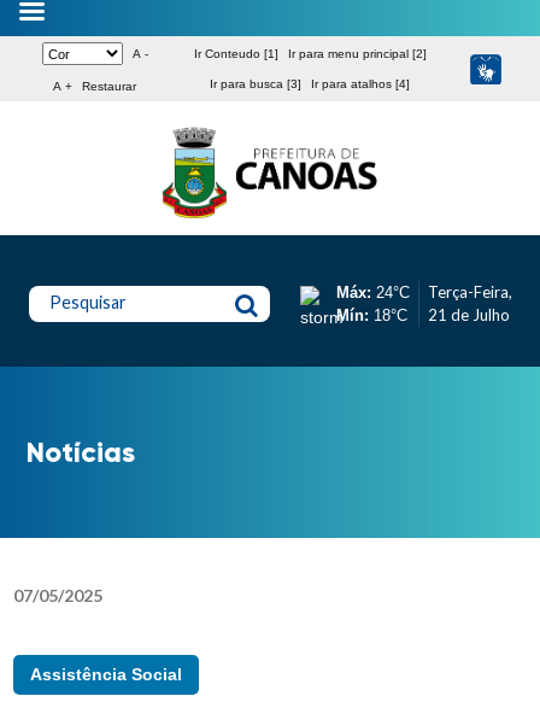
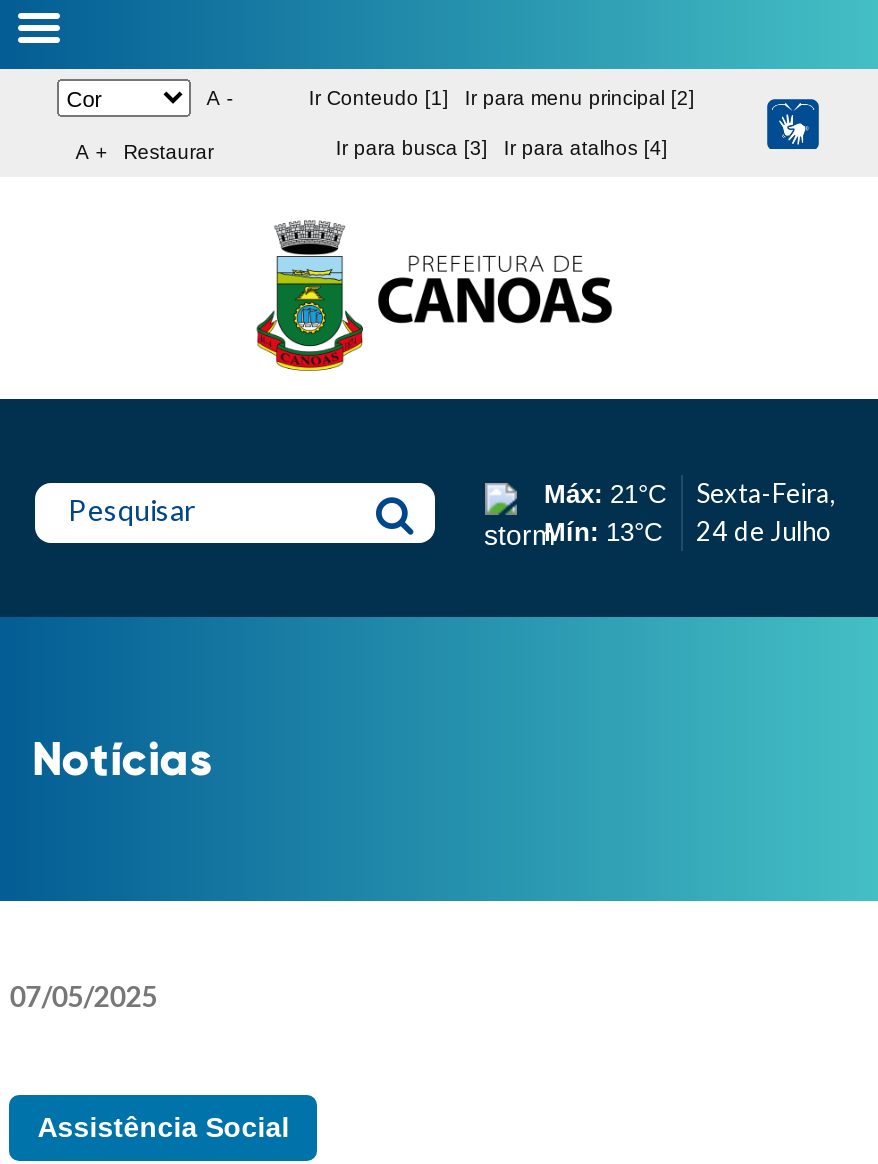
- Máx: 24°C
- Mín: 18°C
+ Máx: 21°C
+ Mín: 13°C

- Terça-Feira,
- 21 de Julho
+ Sexta-Feira,
+ 24 de Julho
